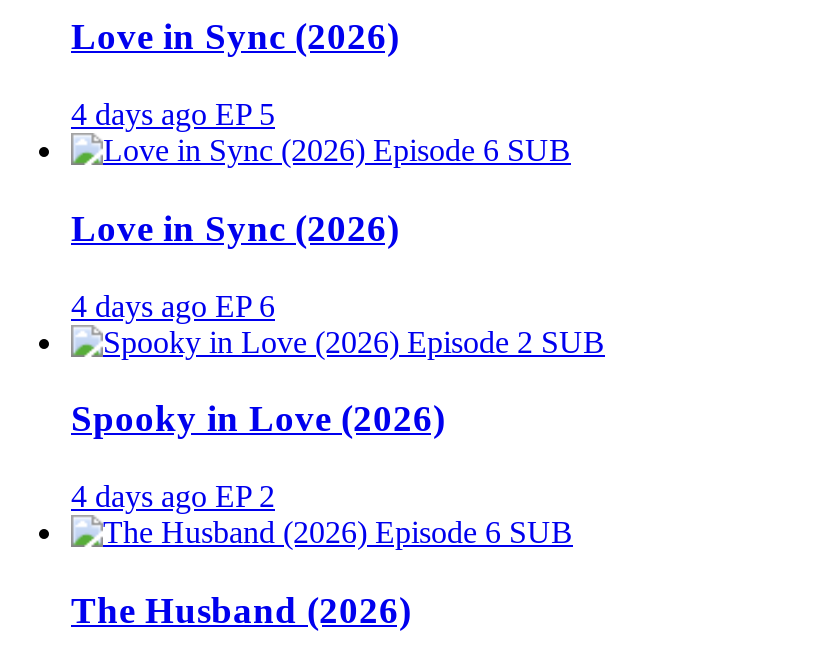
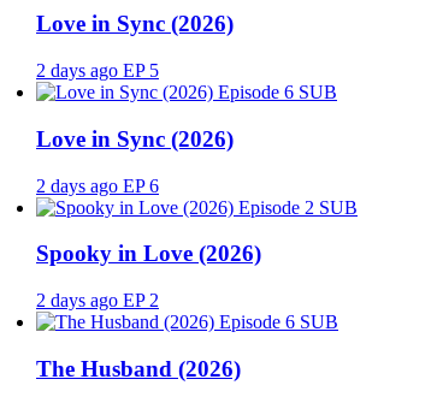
- 4 days ago EP 5
+ 2 days ago EP 5

- 4 days ago EP 6
+ 2 days ago EP 6

- 4 days ago EP 2
+ 2 days ago EP 2
